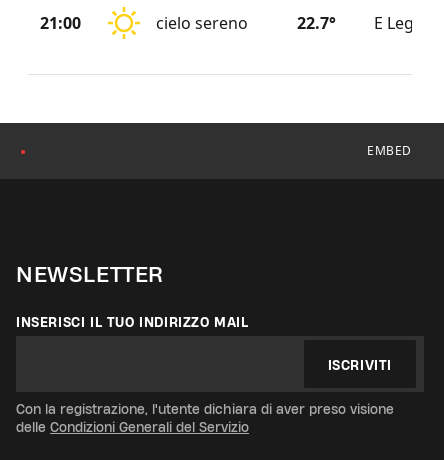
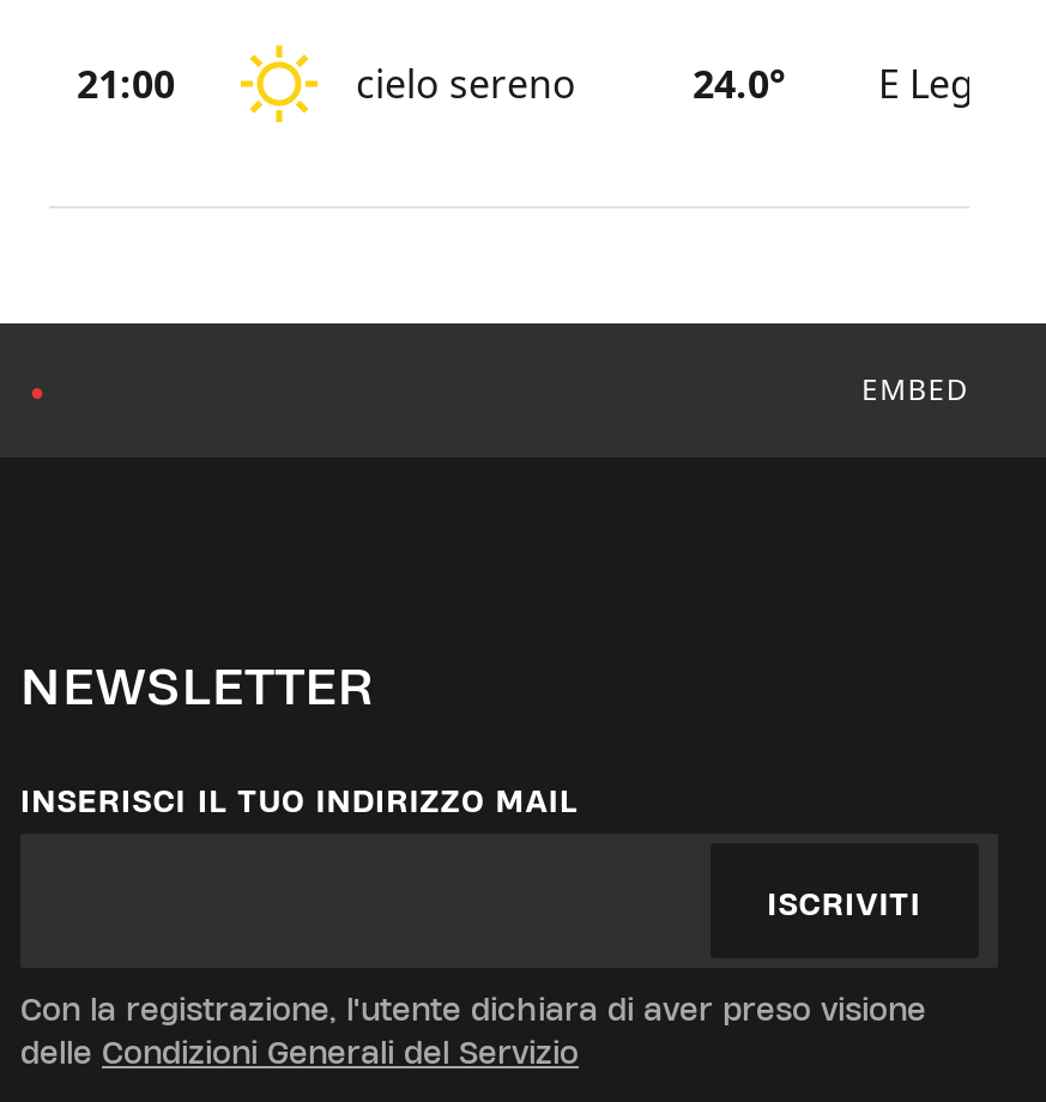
- 22.7°
+ 24.0°
